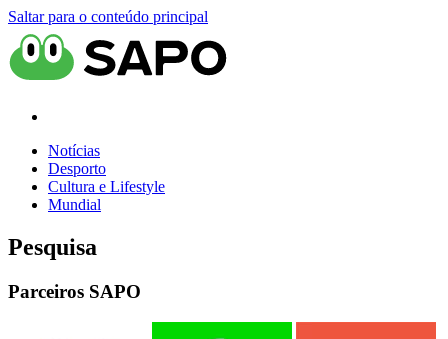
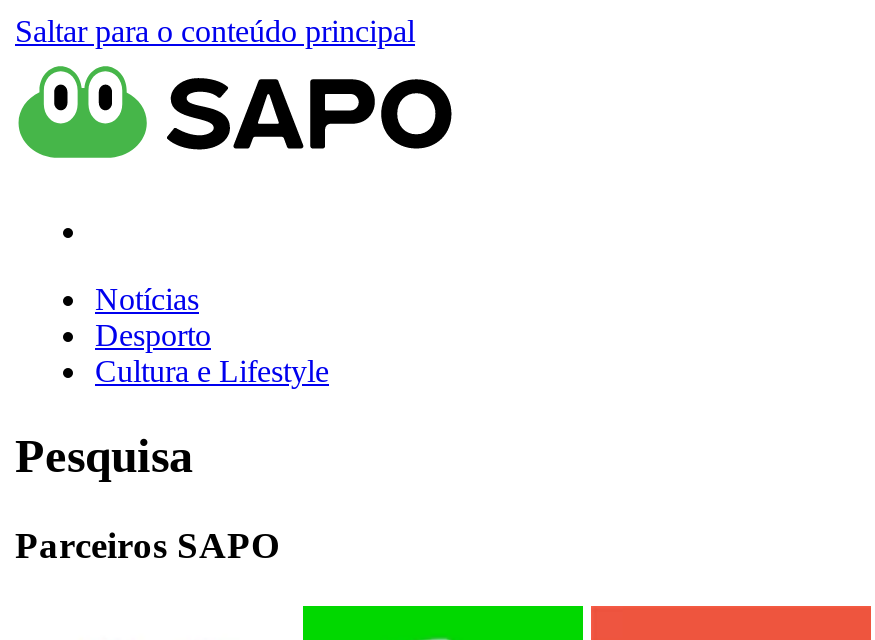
- Mundial
